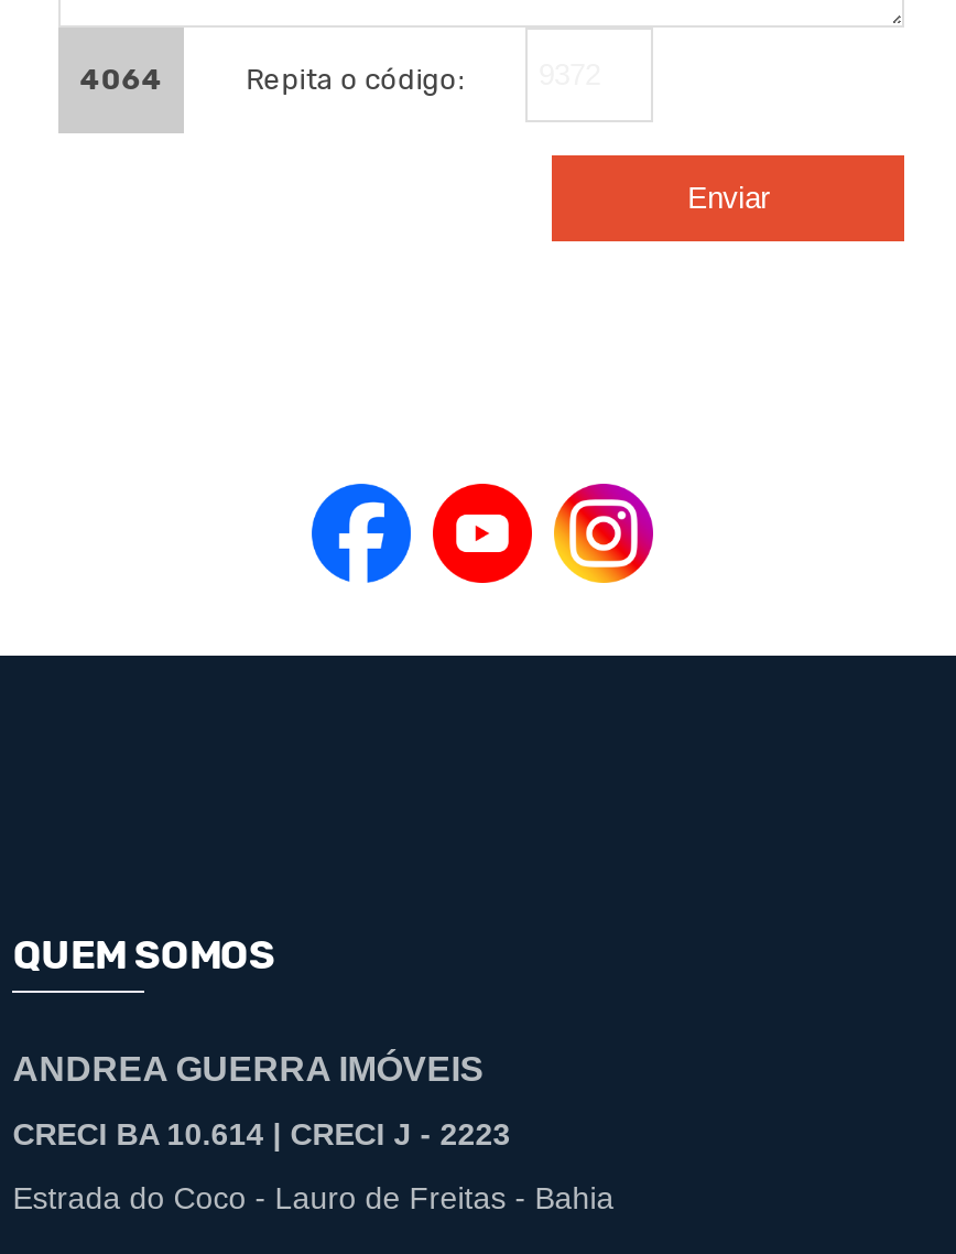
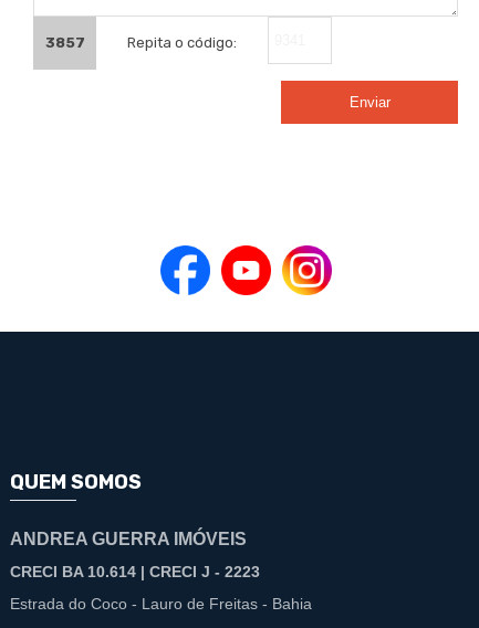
- 4064
+ 3857
